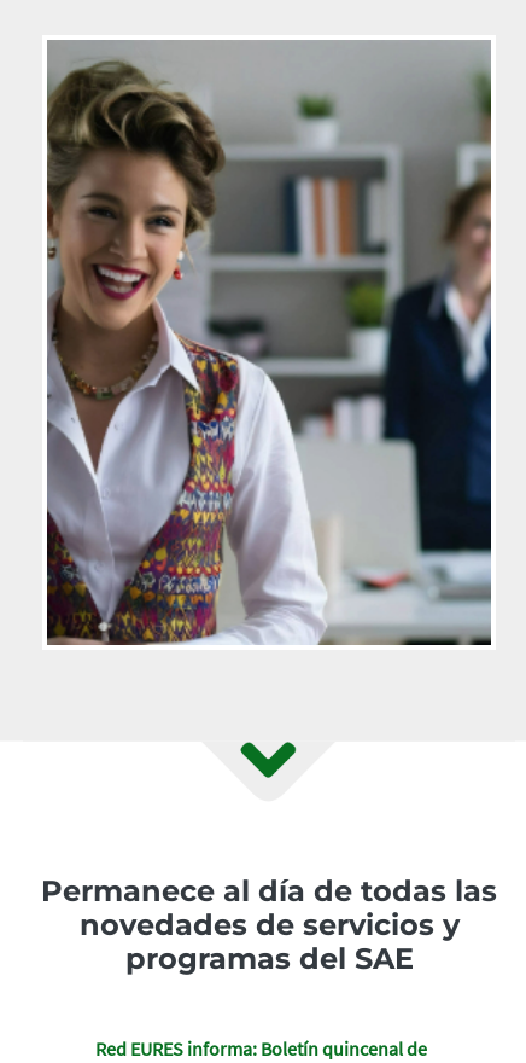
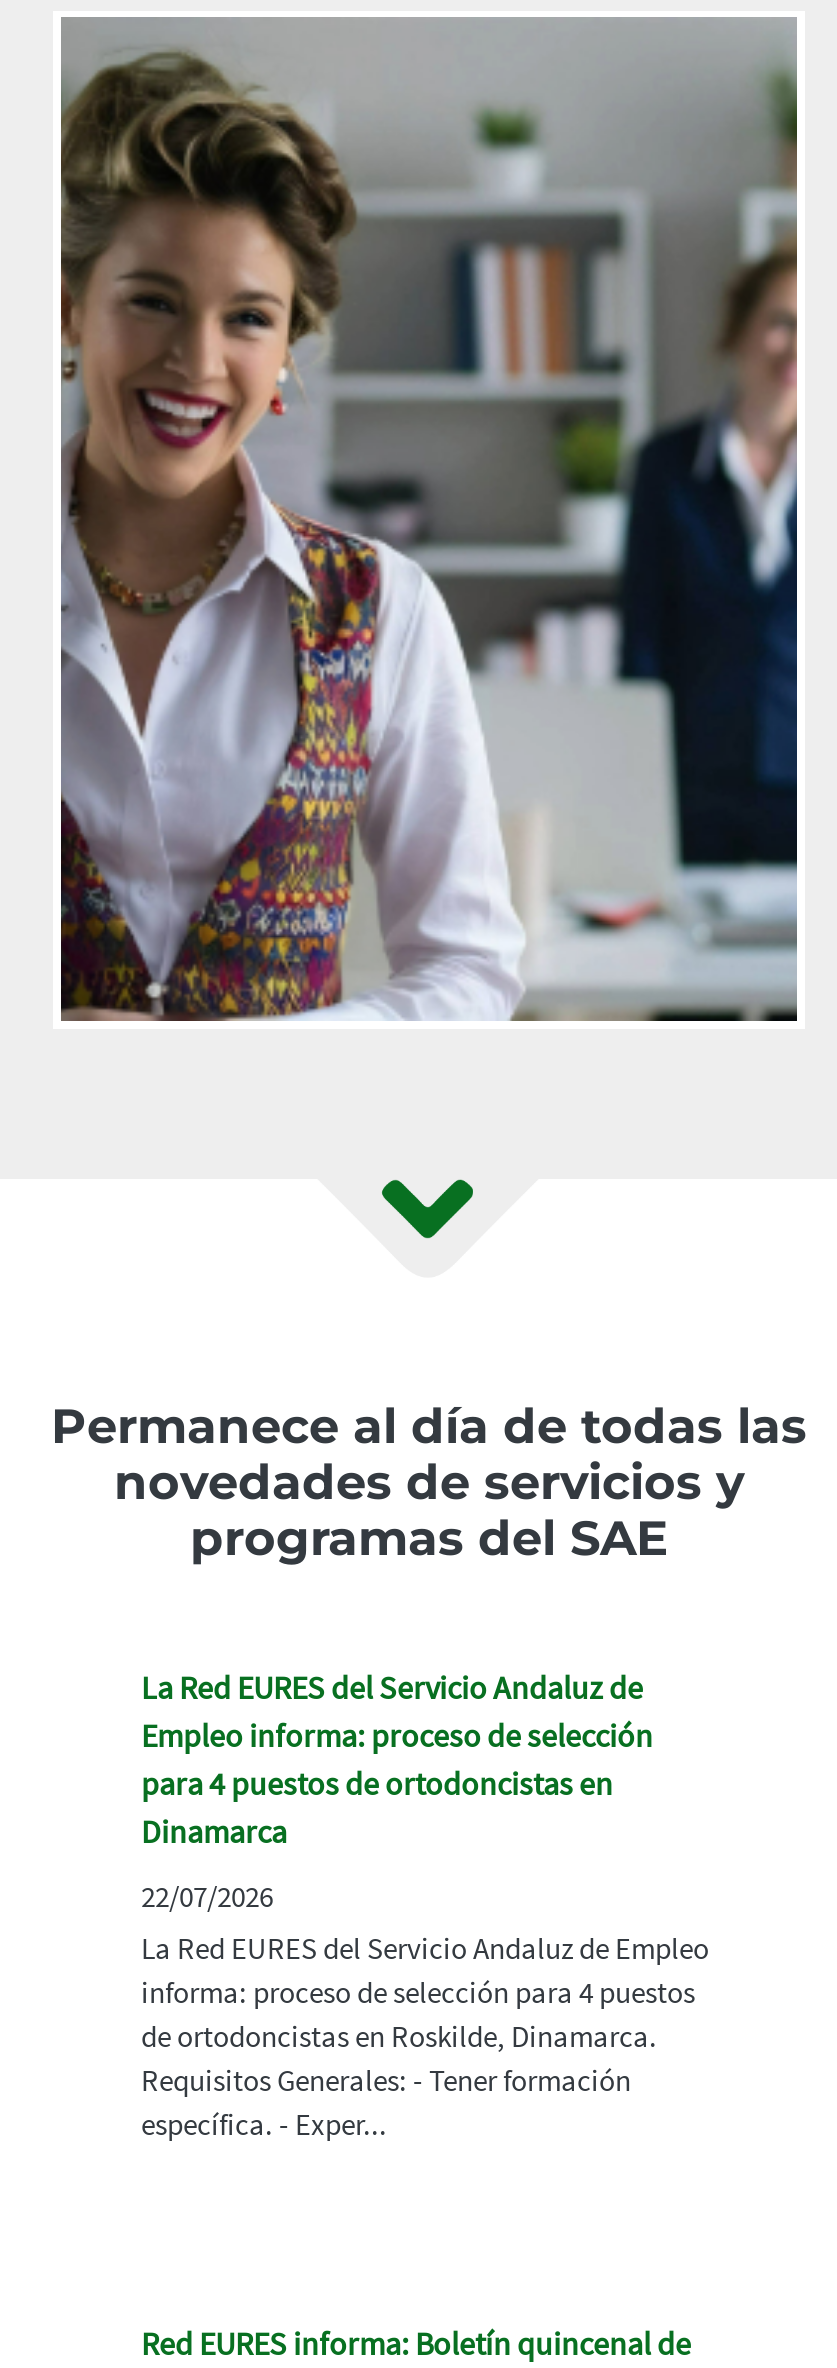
+ La Red EURES del Servicio Andaluz de
+ Empleo informa: proceso de selección
+ para 4 puestos de ortodoncistas en
+ Dinamarca
+ 22/07/2026
+ La Red EURES del Servicio Andaluz de Empleo
+ informa: proceso de selección para 4 puestos
+ de ortodoncistas en Roskilde, Dinamarca.
+ Requisitos Generales: - Tener formación
+ específica. - Exper...
